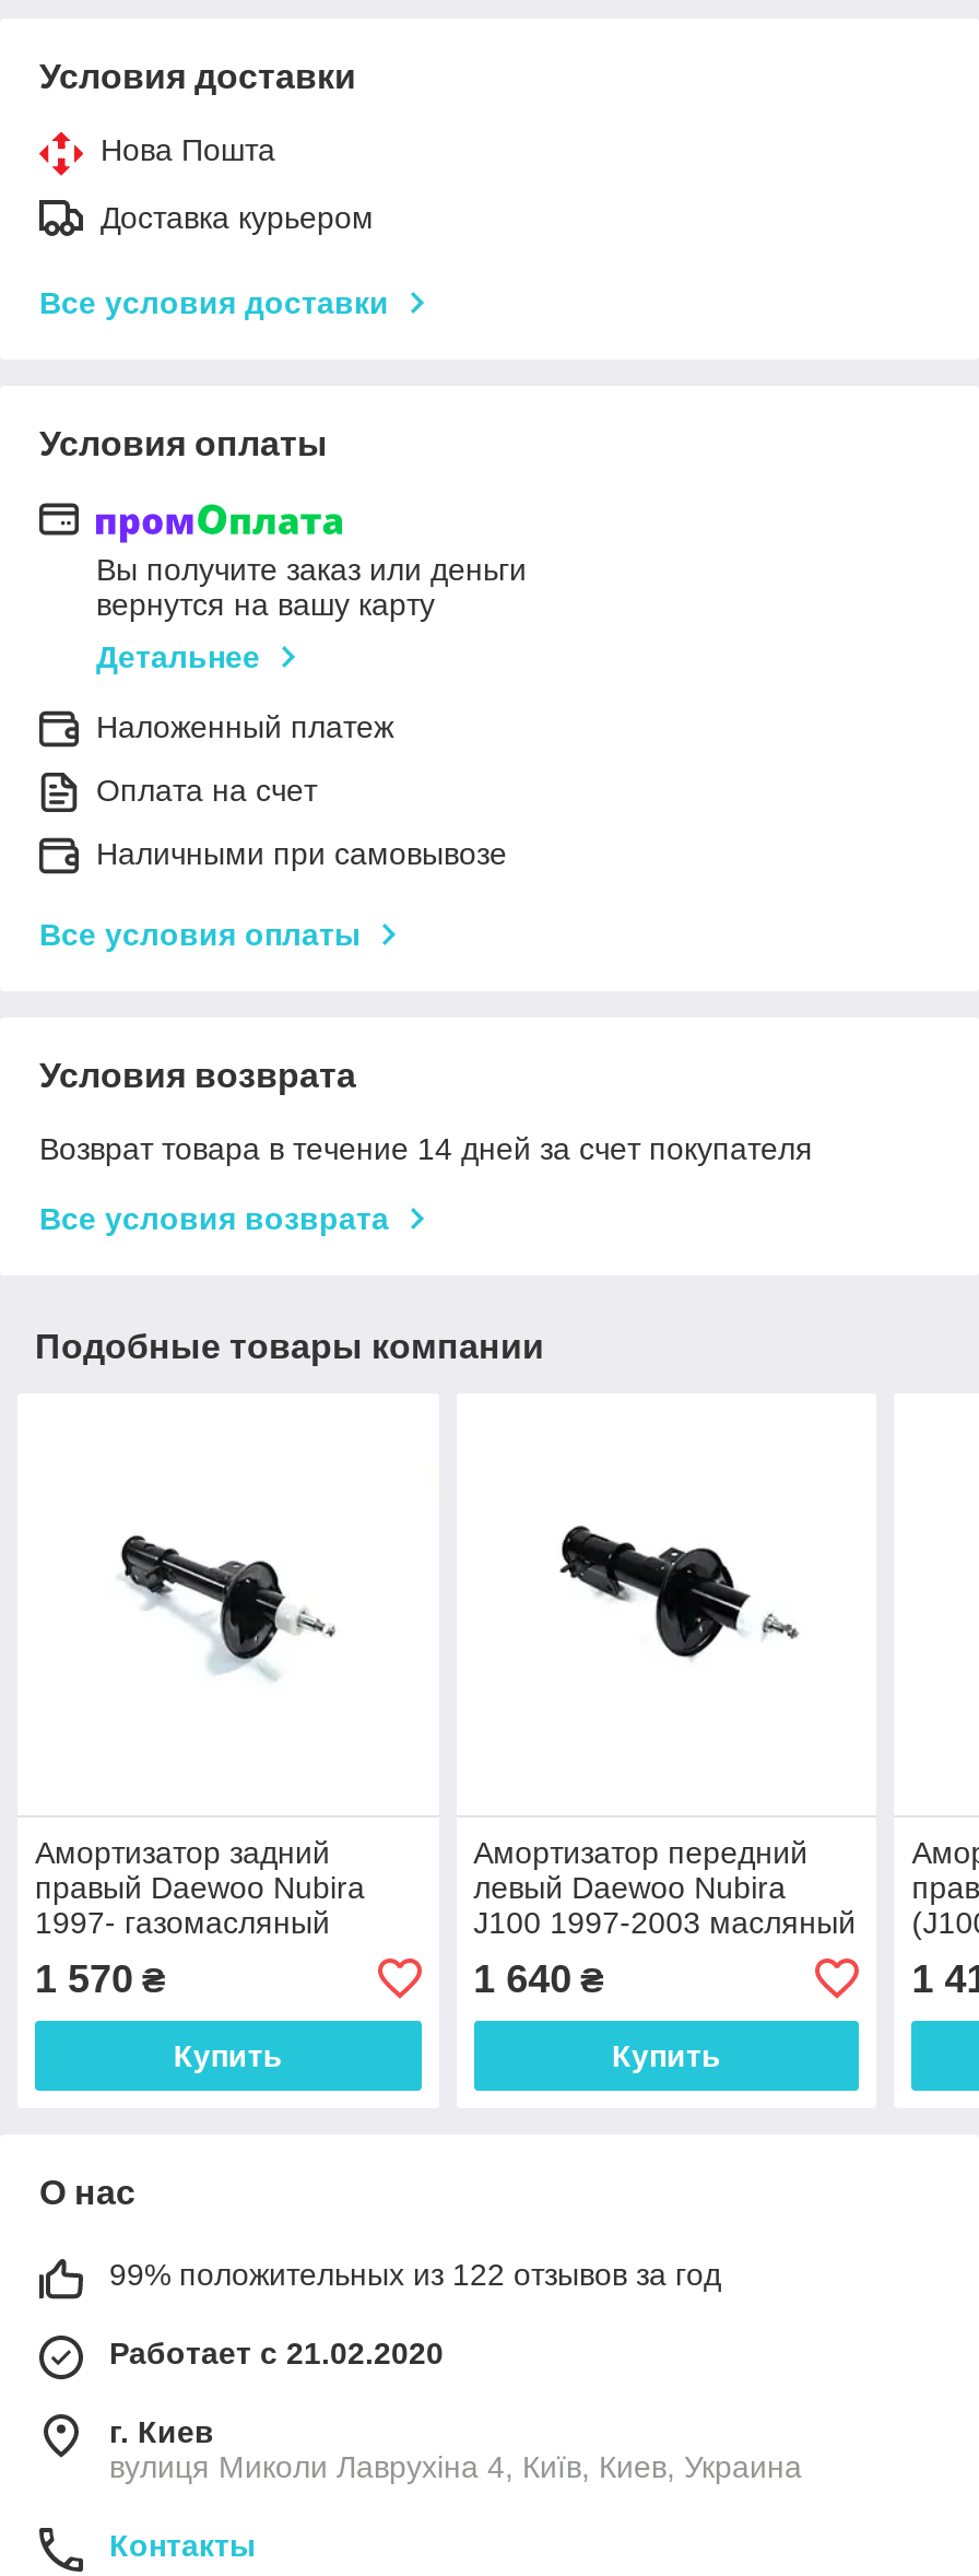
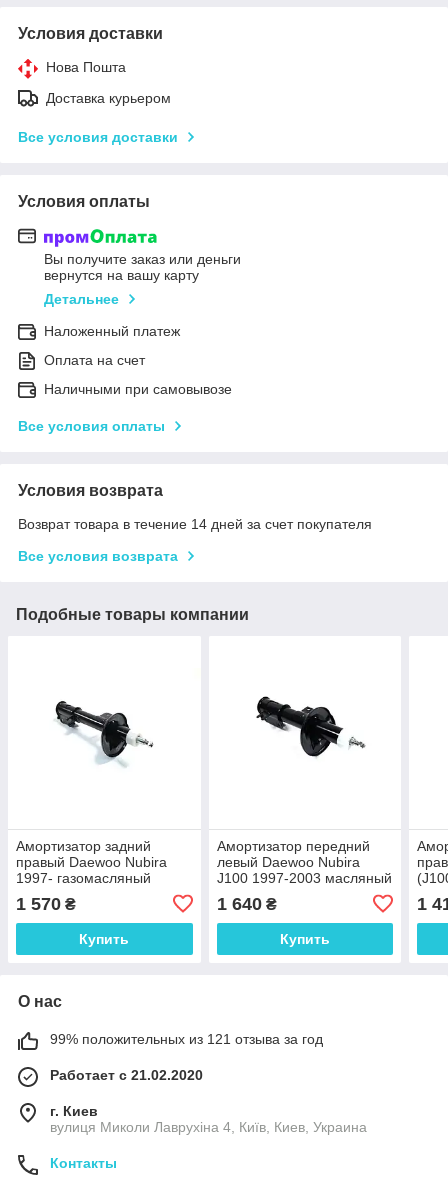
- 99% положительных из 122 отзывов за год
+ 99% положительных из 121 отзыва за год
